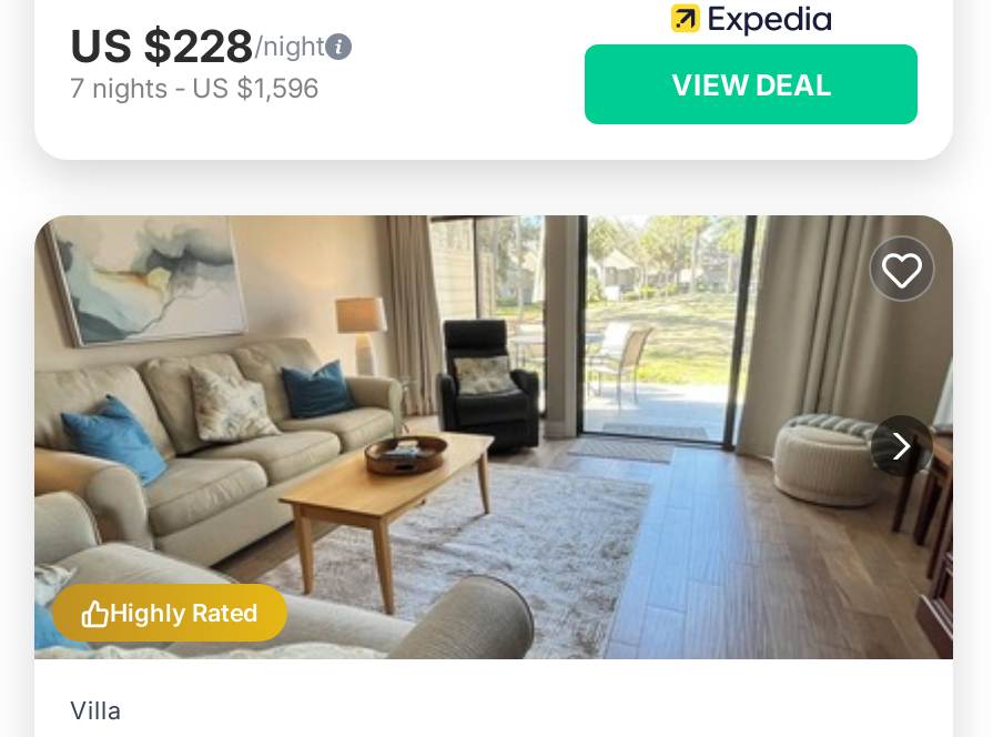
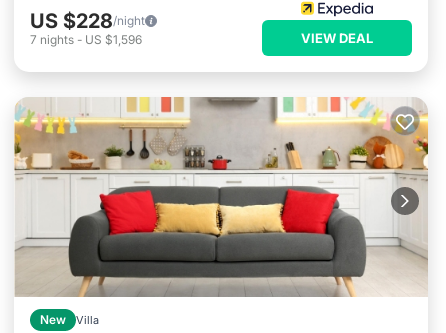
- [image]
- Highly Rated
+ [image]
+ New
